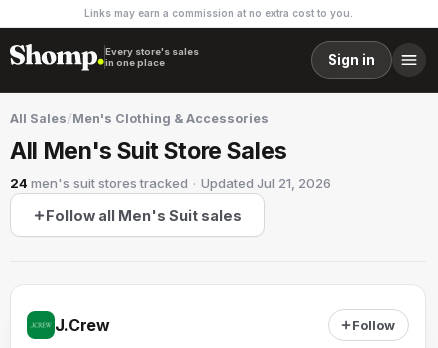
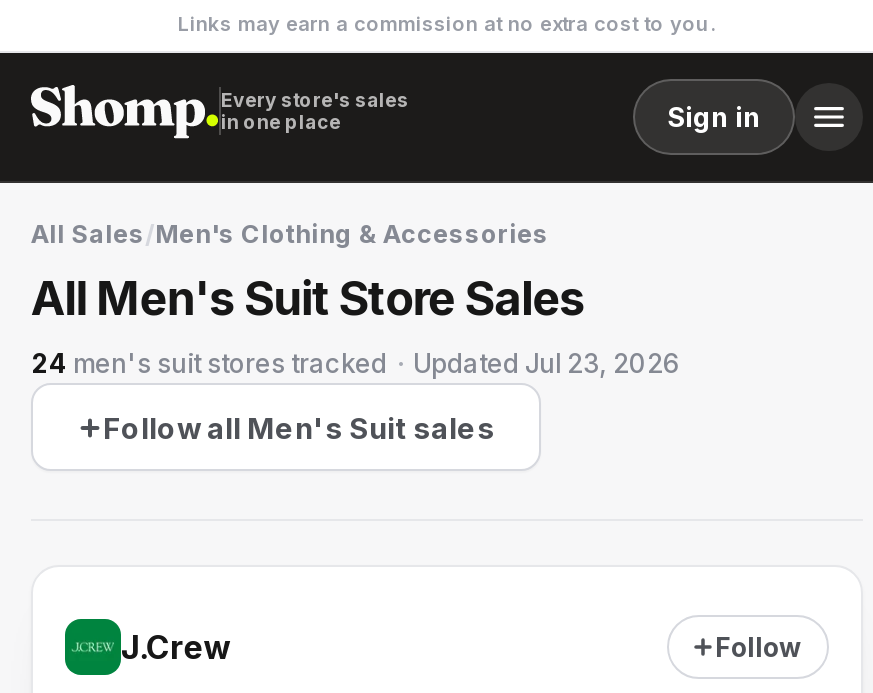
- 24 men's suit stores tracked · Updated Jul 21, 2026
+ 24 men's suit stores tracked · Updated Jul 23, 2026
